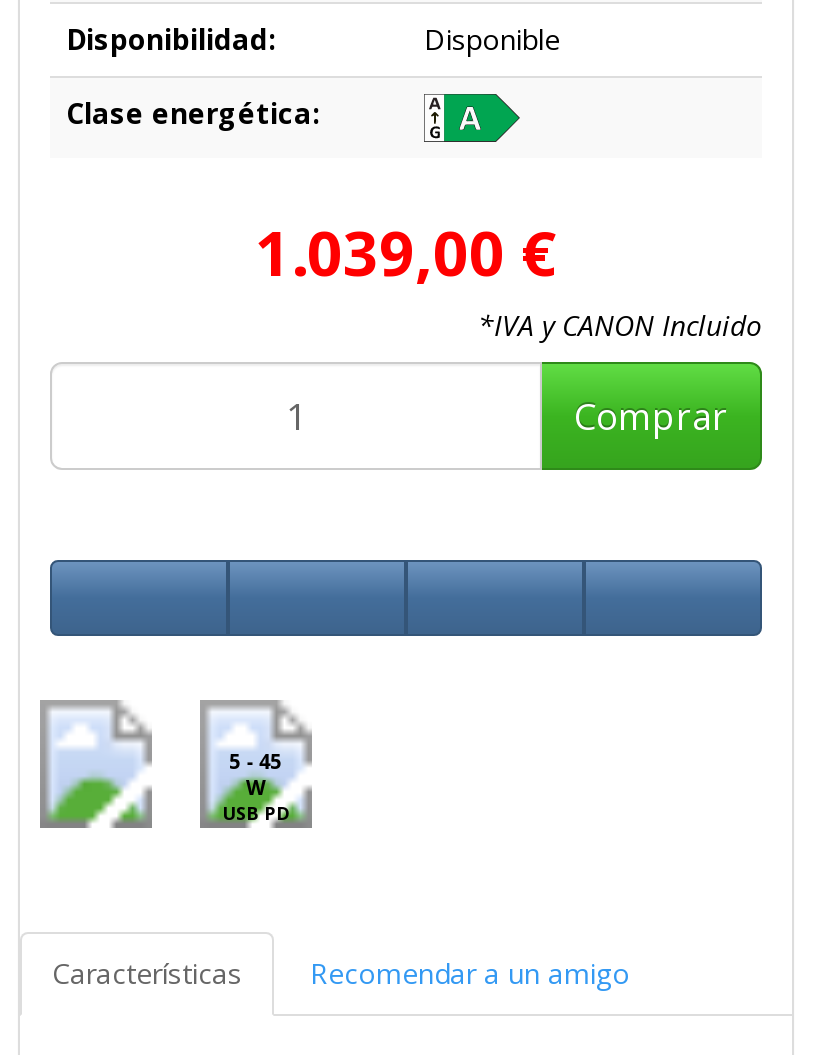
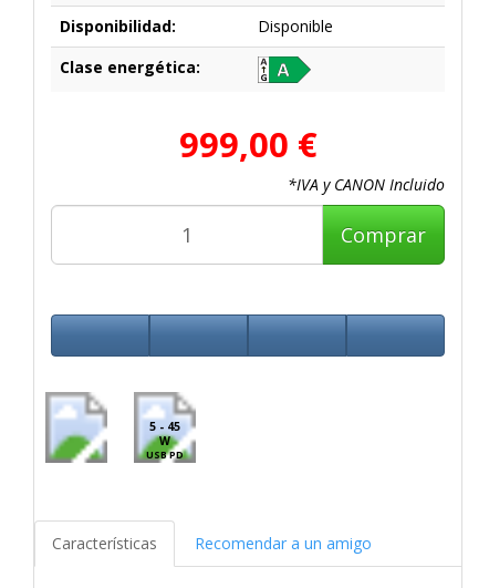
- 1.039,00 €
+ 999,00 €
